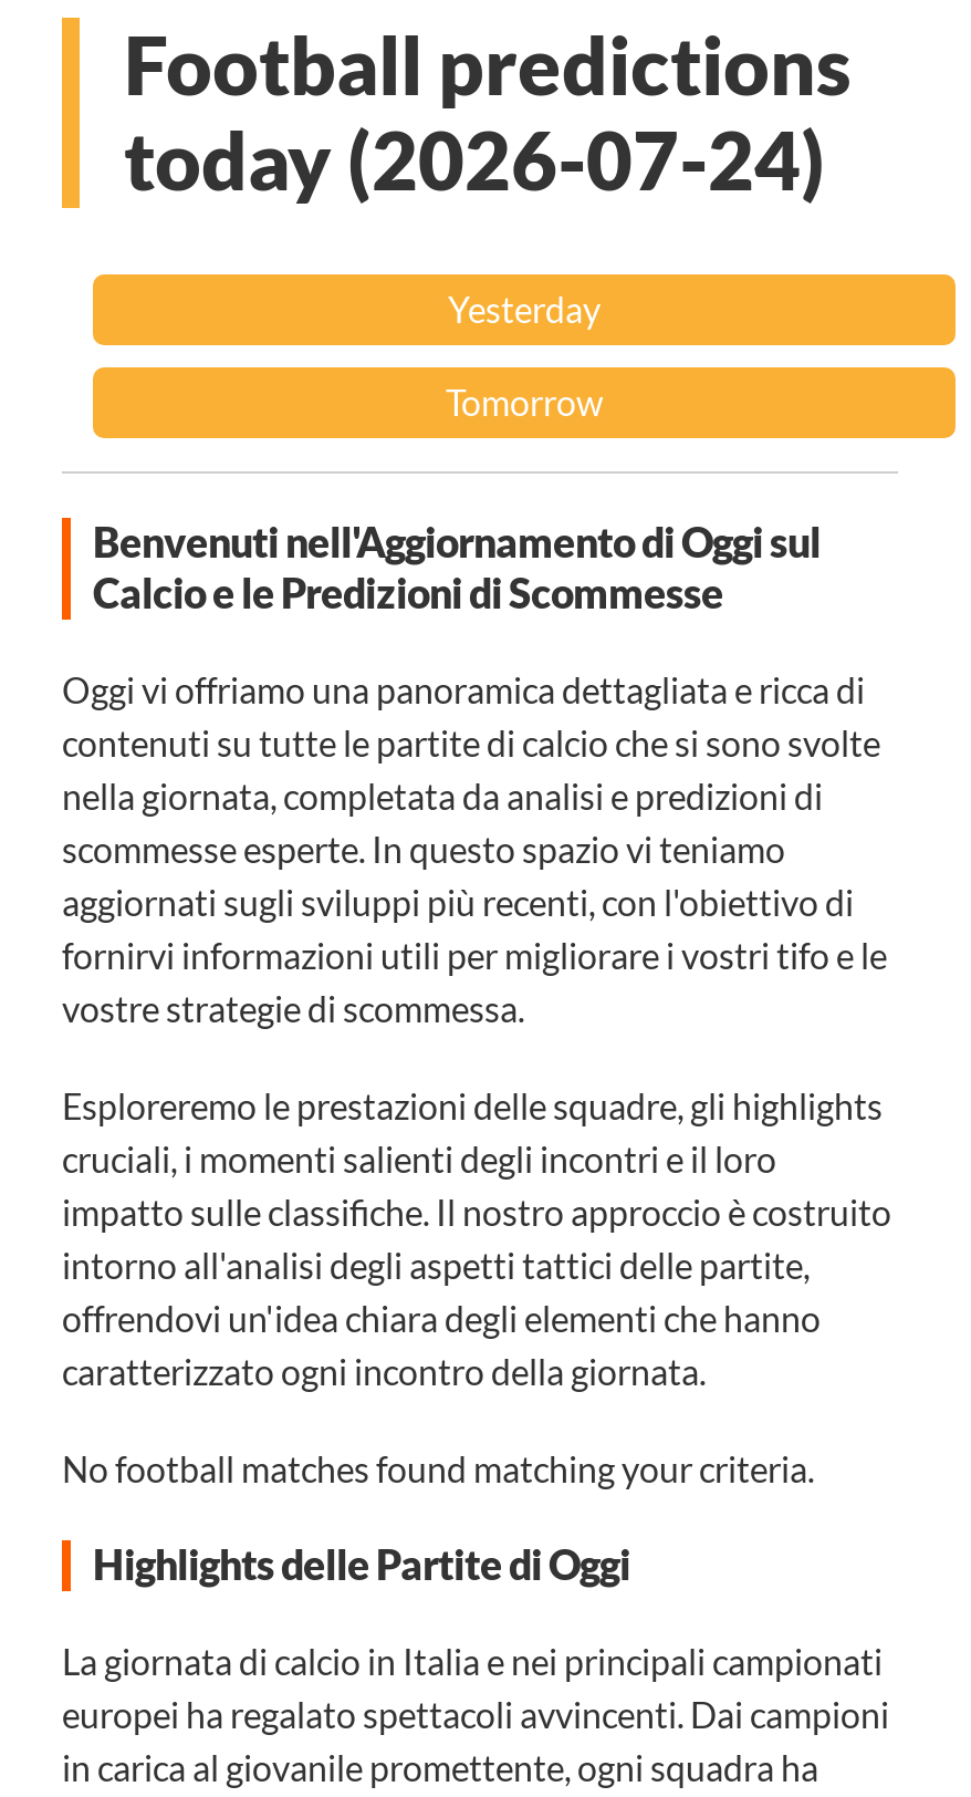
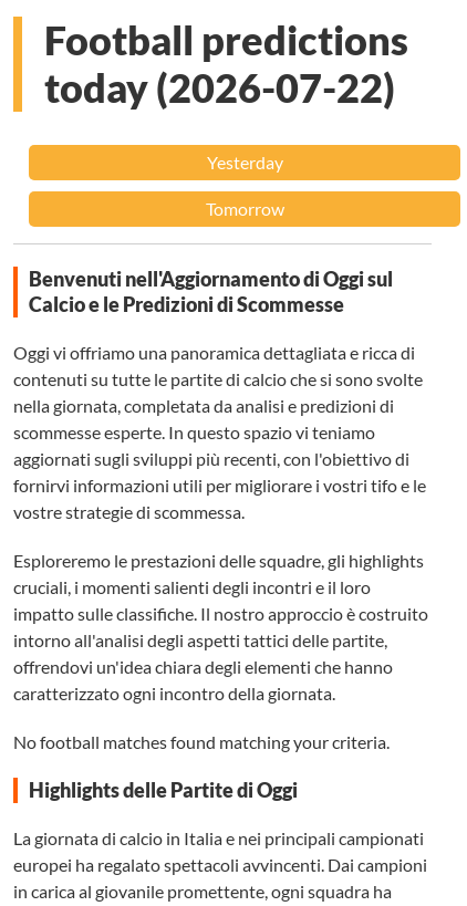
- today (2026-07-24)
+ today (2026-07-22)
